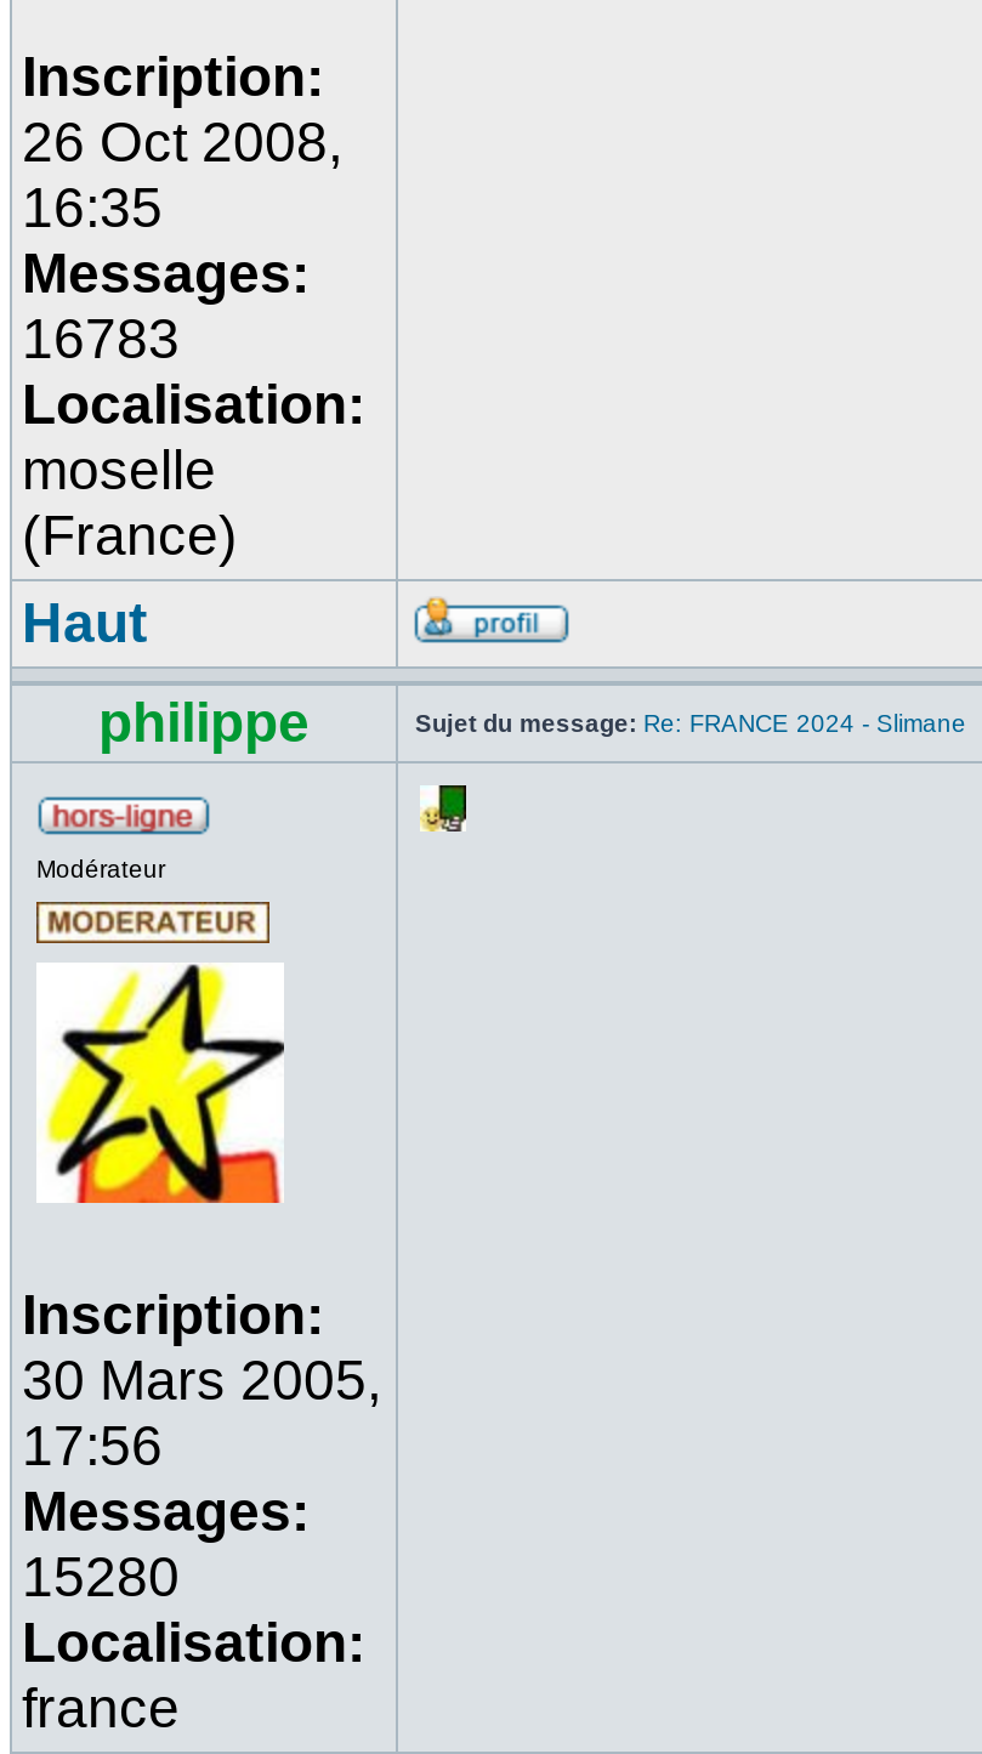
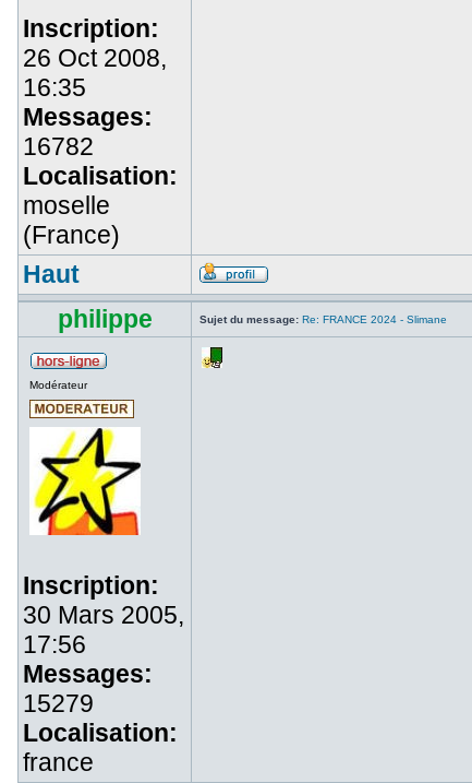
- 16783
+ 16782

- 15280
+ 15279
